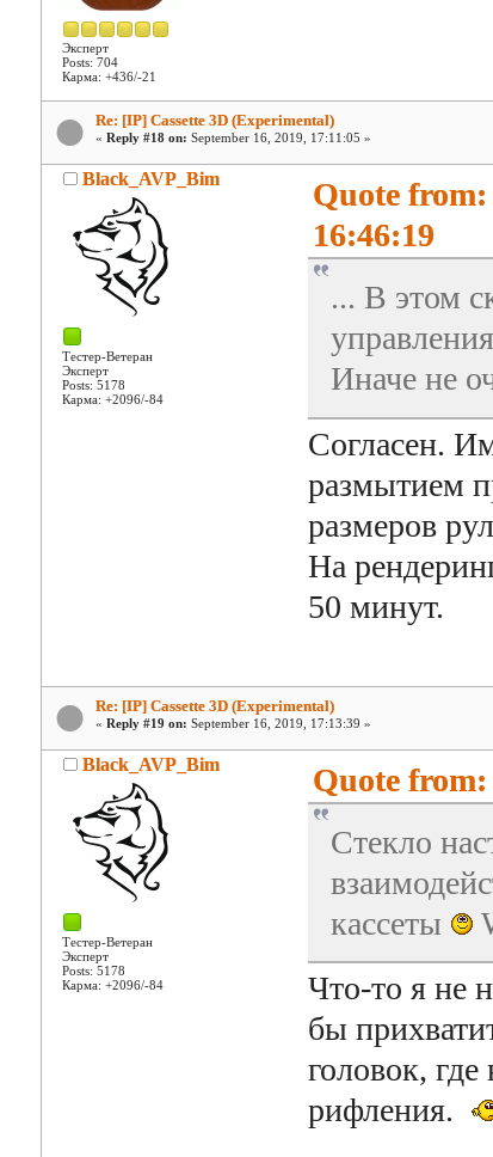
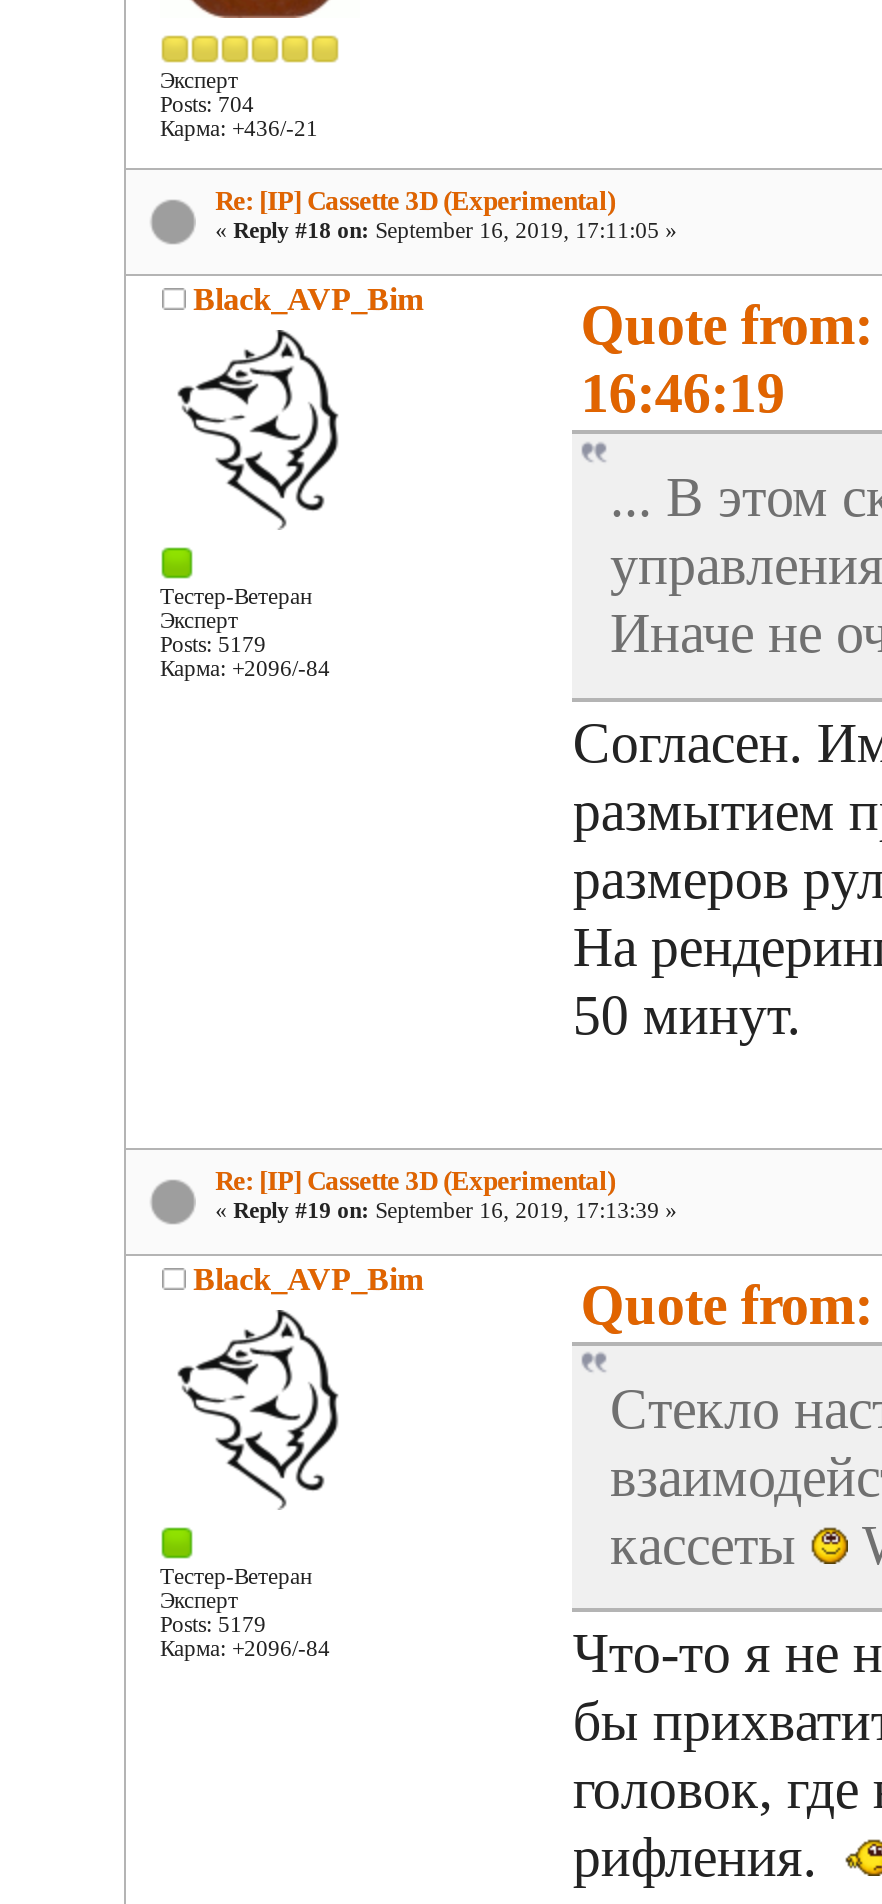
- Posts: 5178
+ Posts: 5179

- Posts: 5178
+ Posts: 5179
